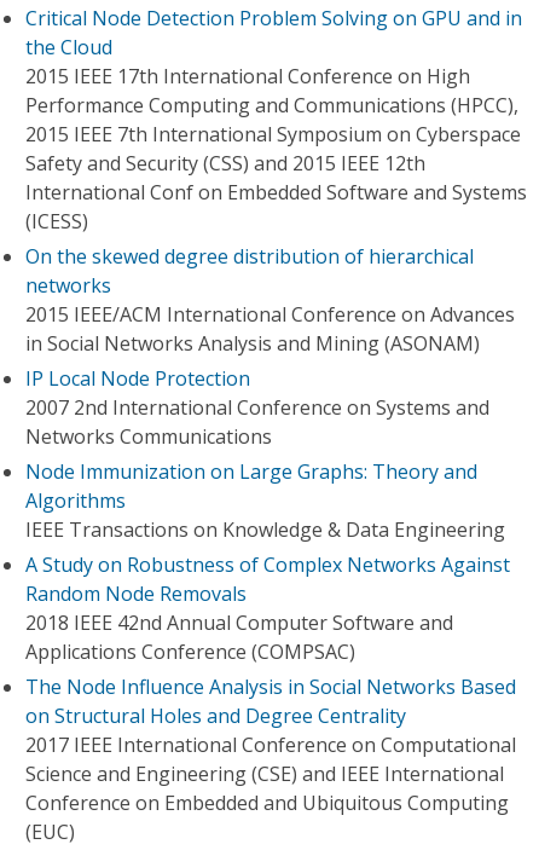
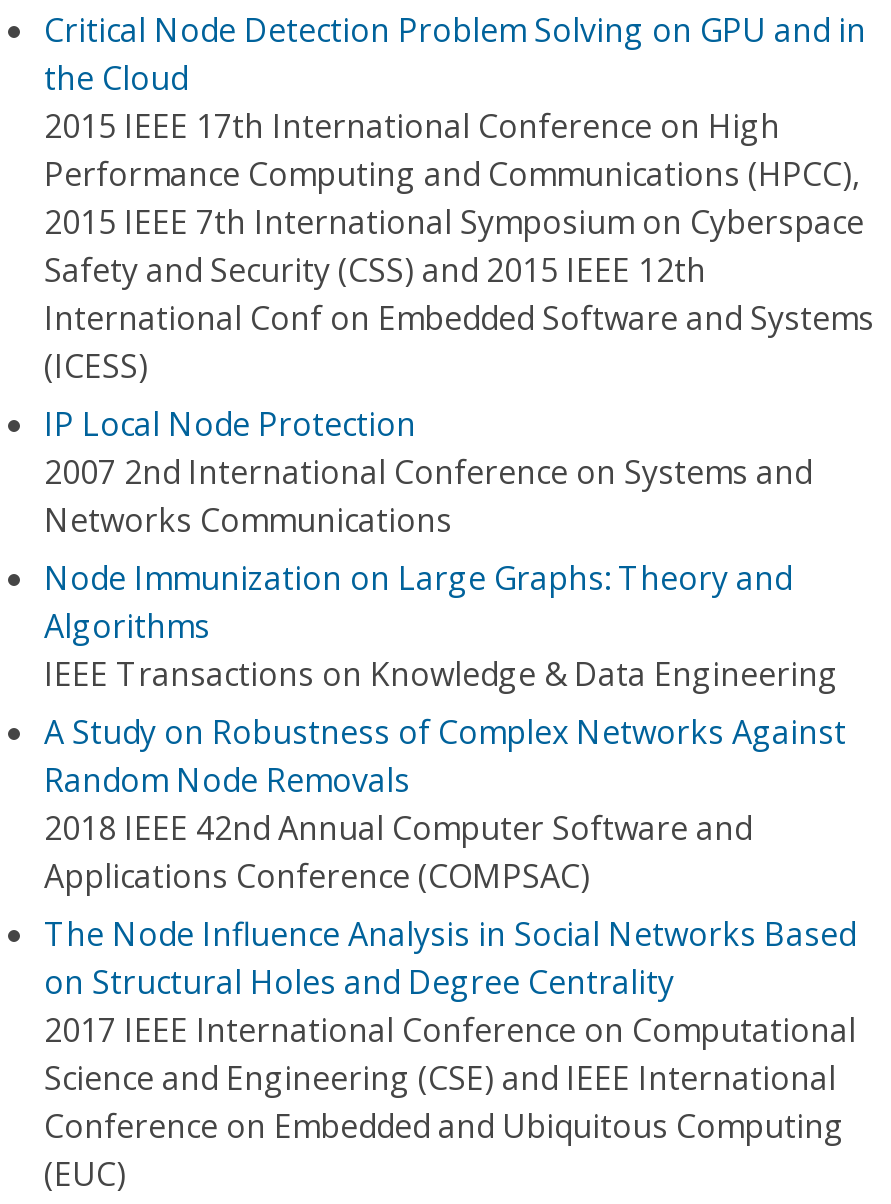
- On the skewed degree distribution of hierarchical
- networks
- 2015 IEEE/ACM International Conference on Advances
- in Social Networks Analysis and Mining (ASONAM)
